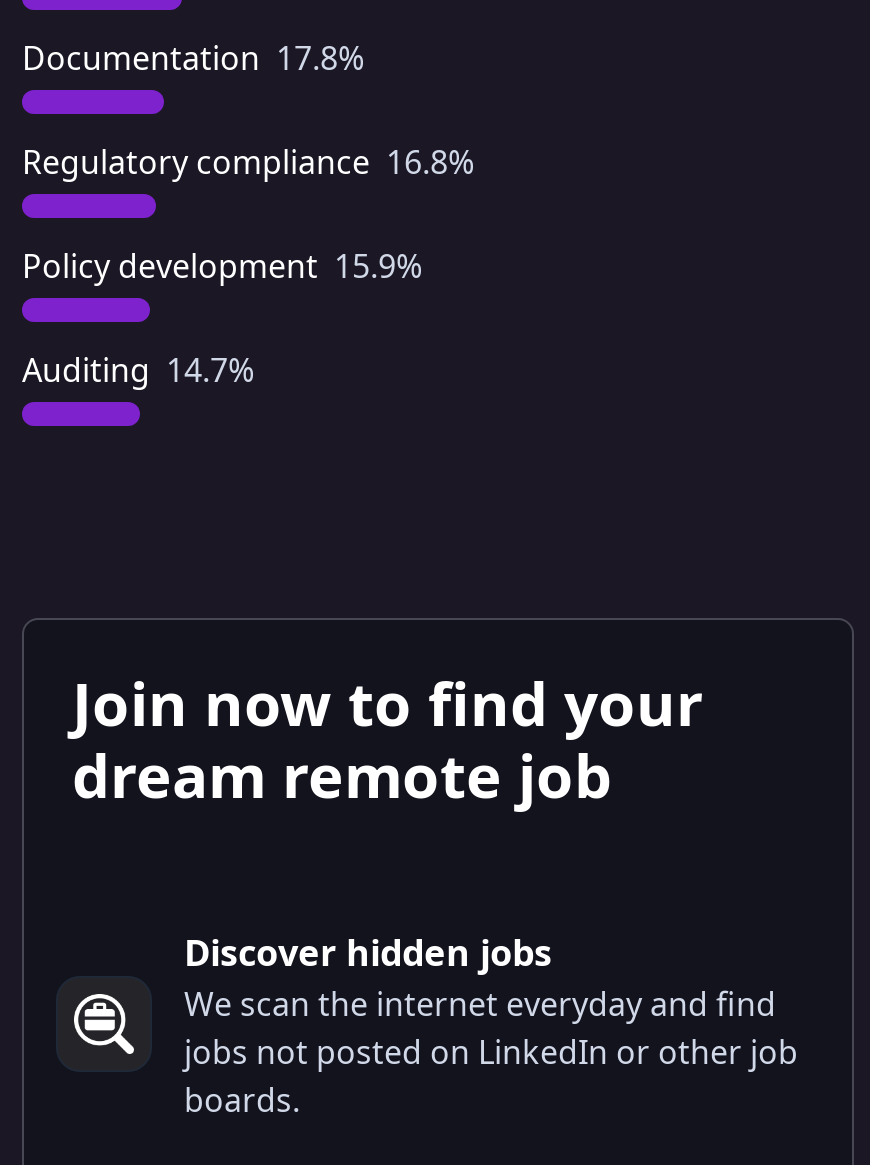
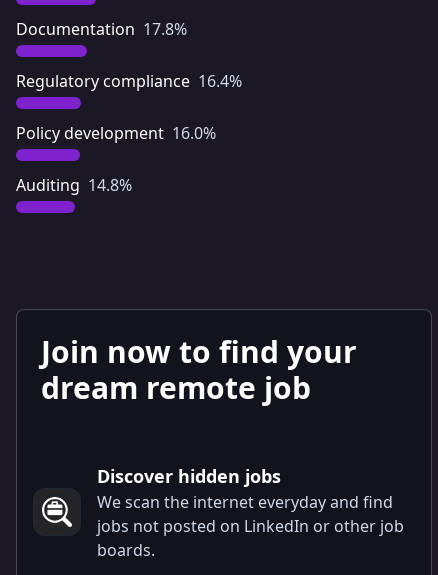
- Regulatory compliance 16.8%
+ Regulatory compliance 16.4%

- Policy development 15.9%
+ Policy development 16.0%

- Auditing 14.7%
+ Auditing 14.8%
